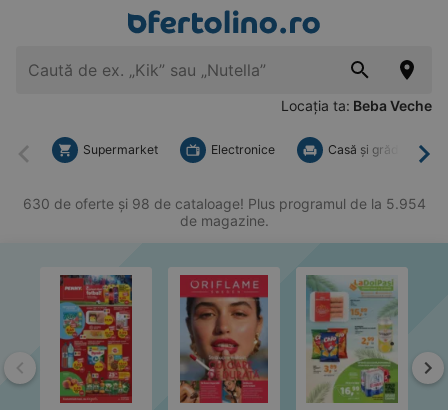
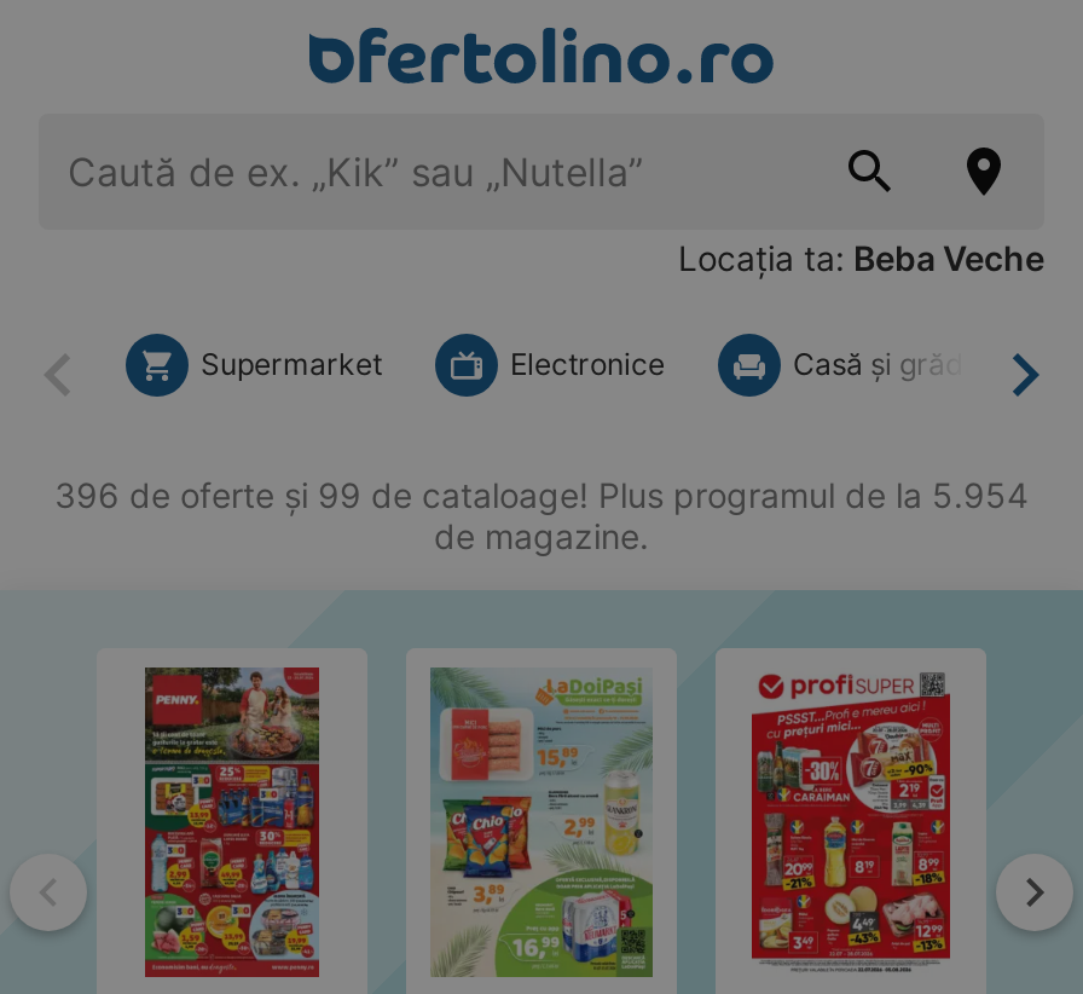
- 630 de oferte și 98 de cataloage! Plus programul de la 5.954
+ 396 de oferte și 99 de cataloage! Plus programul de la 5.954

- [image]
+ [image]

- [image]
+ [image]

- [image]
+ [image]
